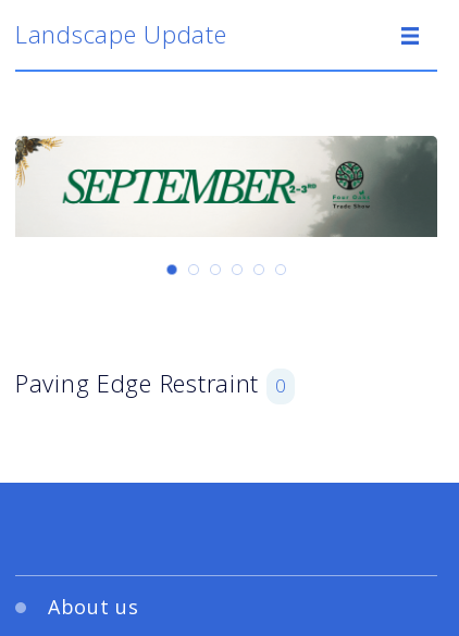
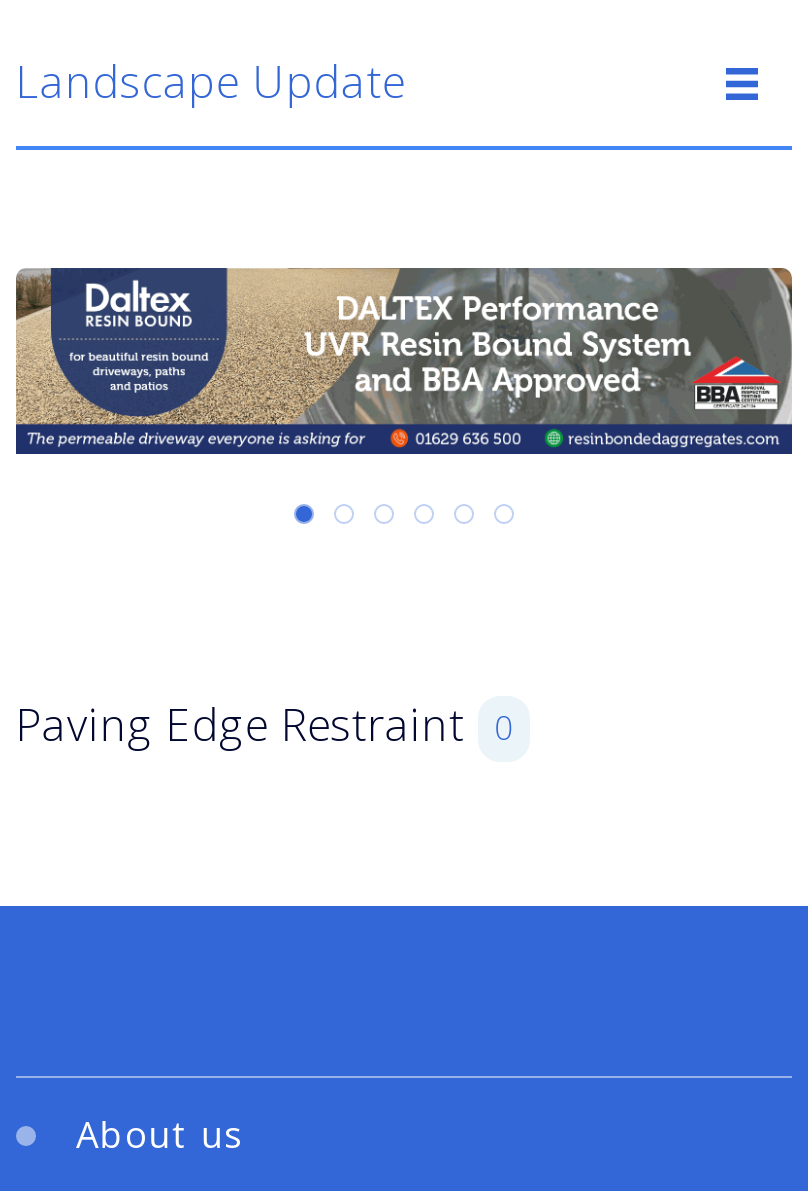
- [image]
+ [image]
